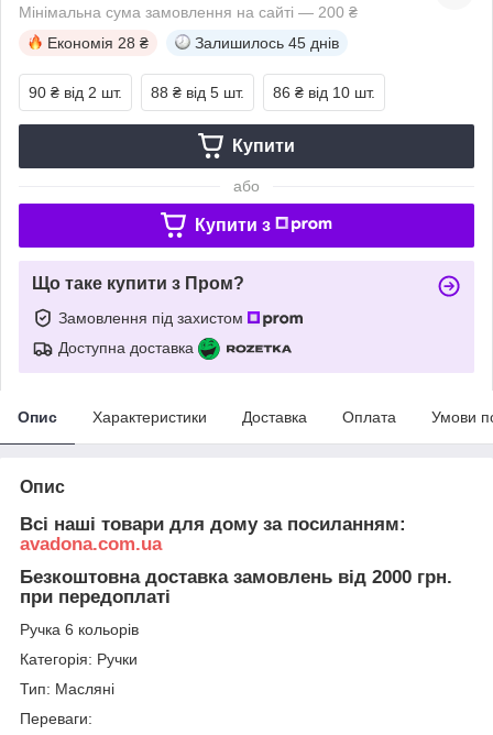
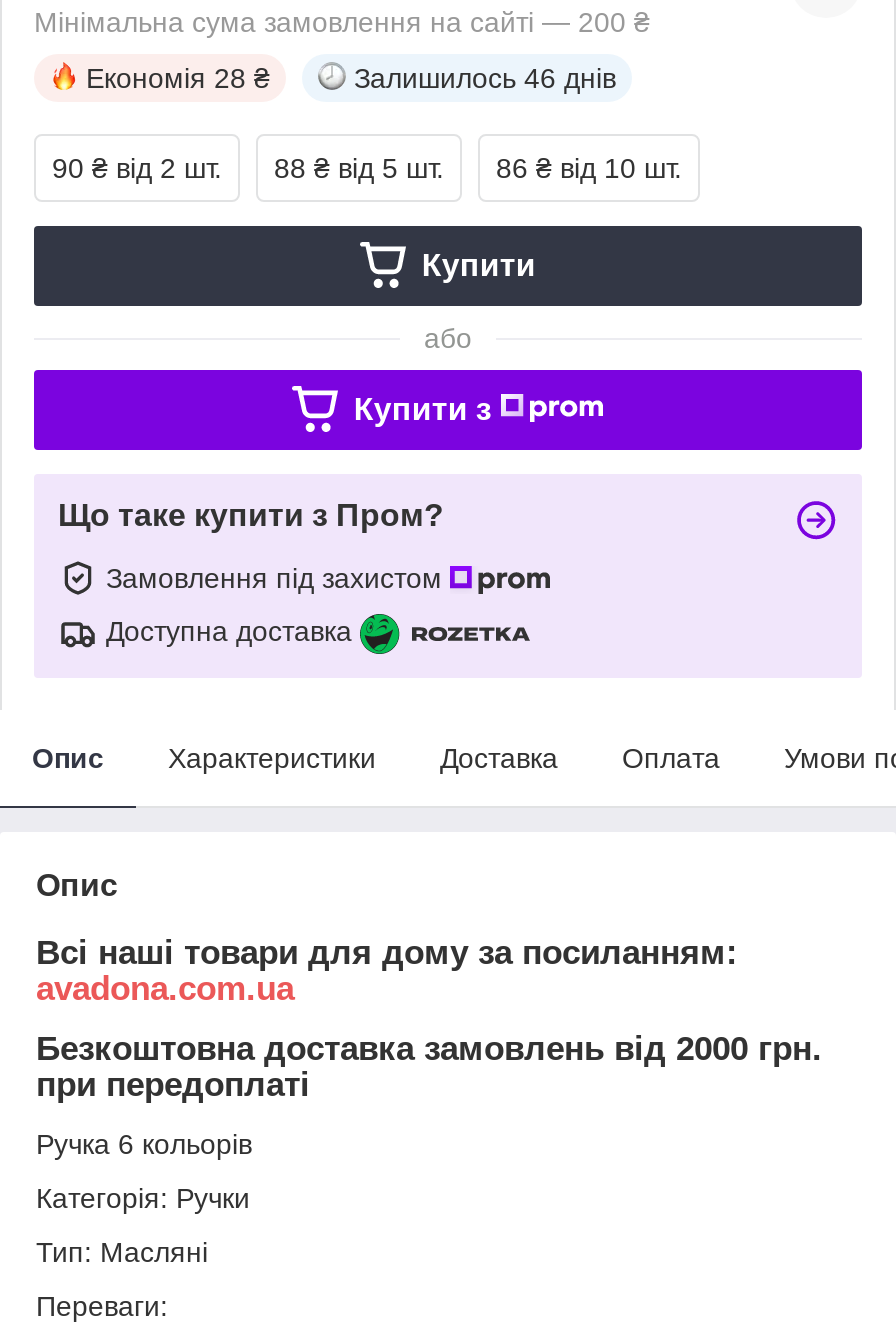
- Залишилось 45 днів
+ Залишилось 46 днів
